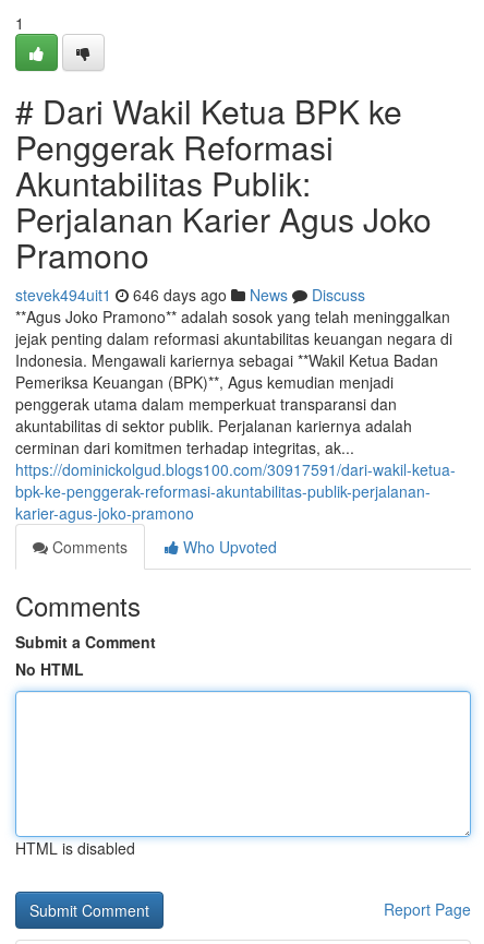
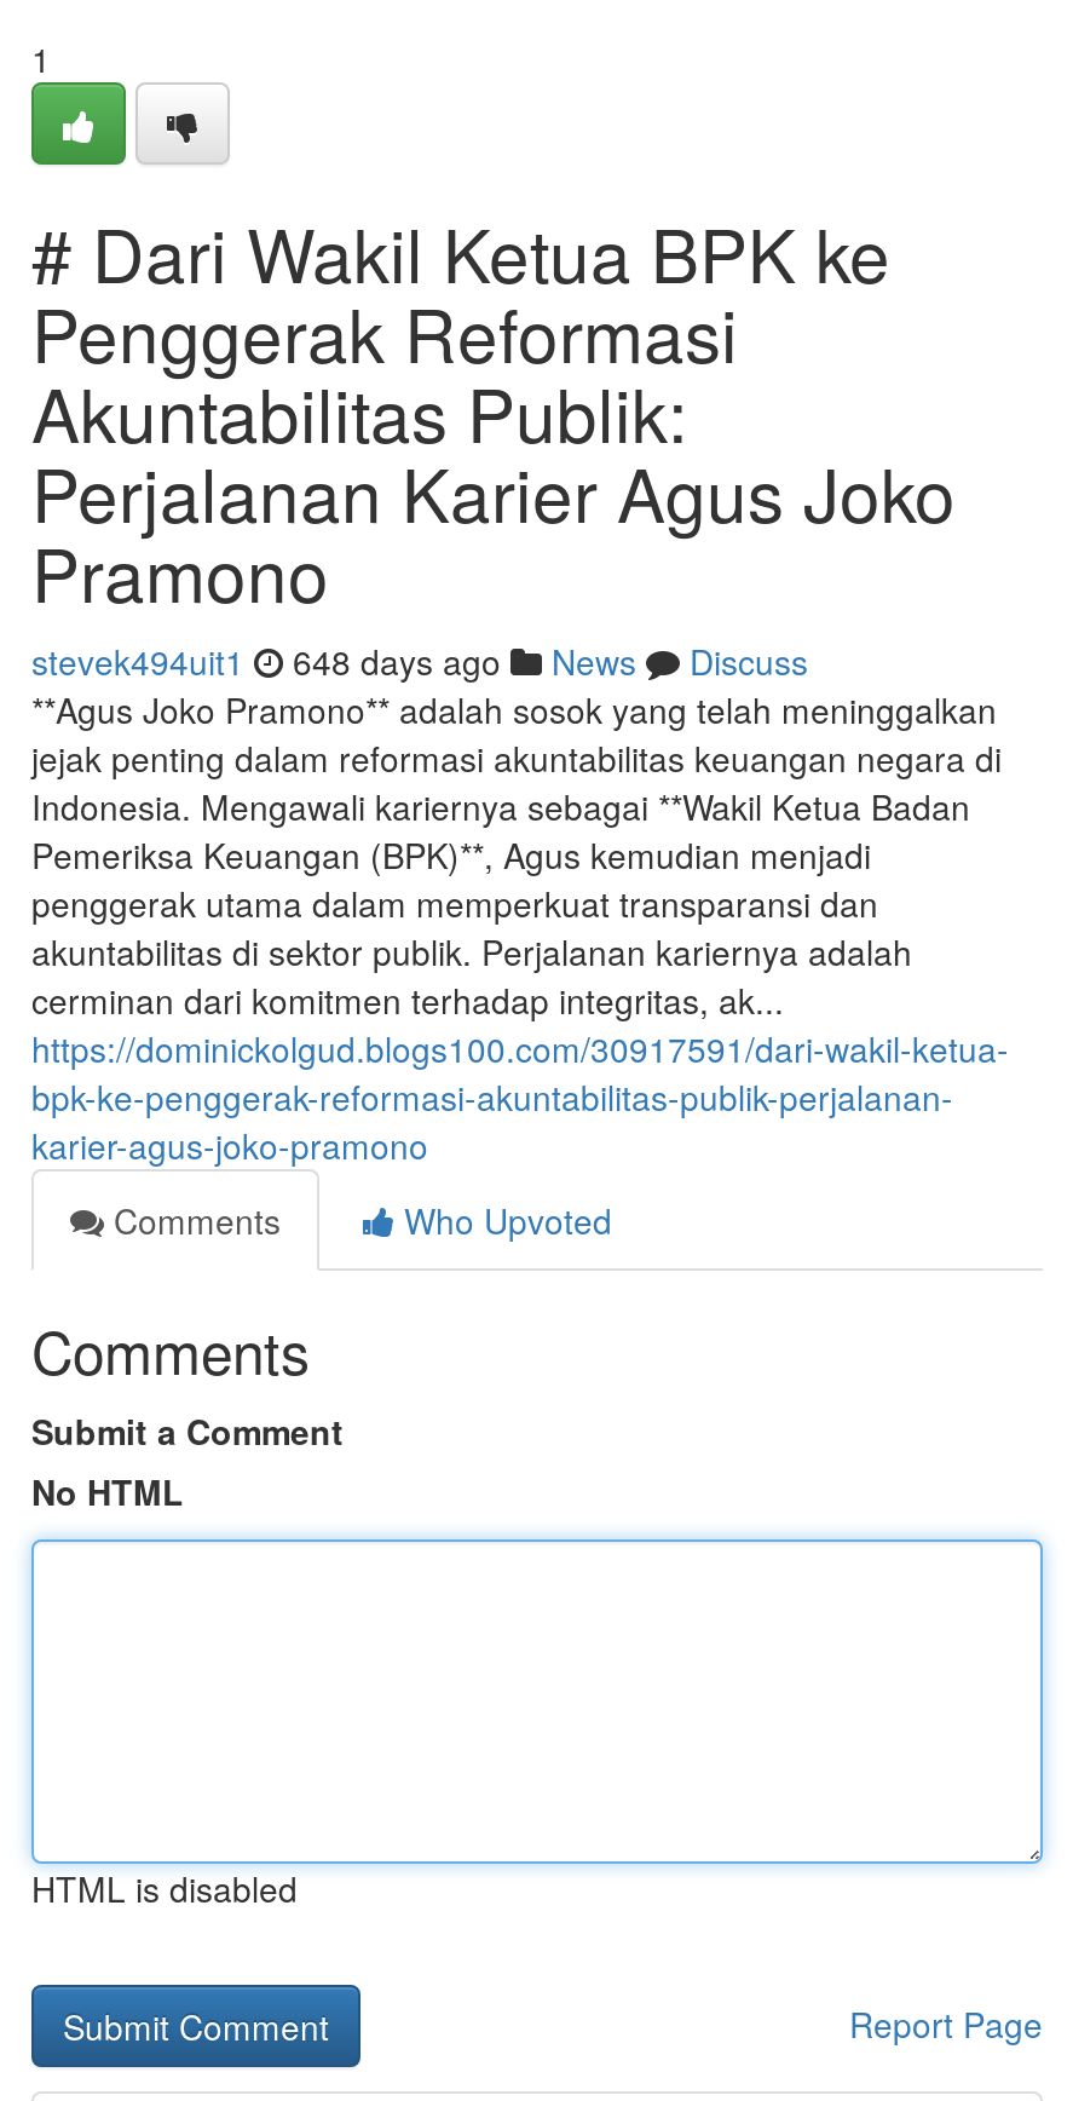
- stevek494uit1 646 days ago News Discuss
+ stevek494uit1 648 days ago News Discuss
